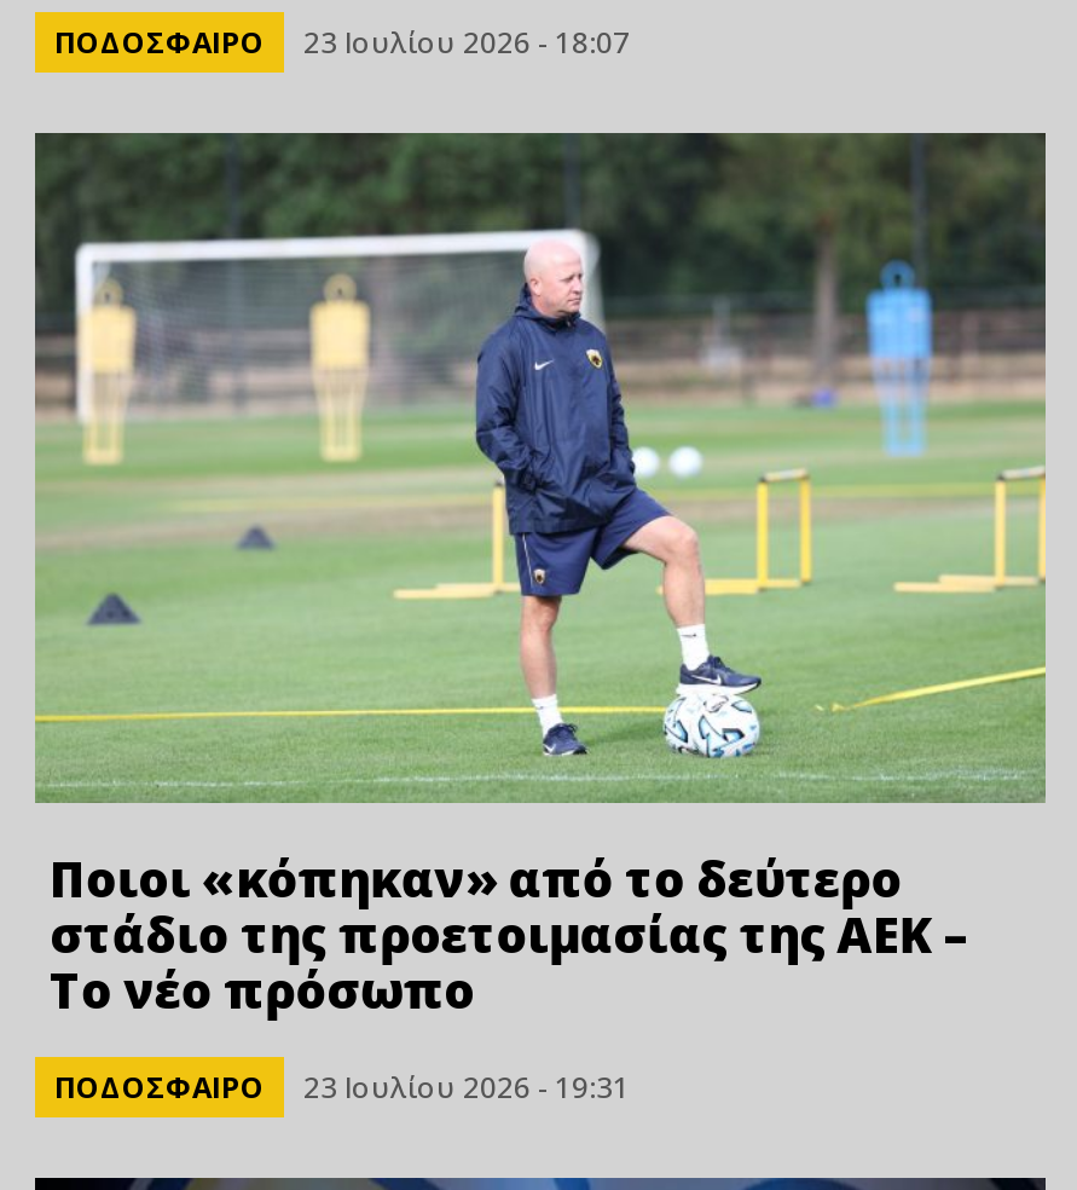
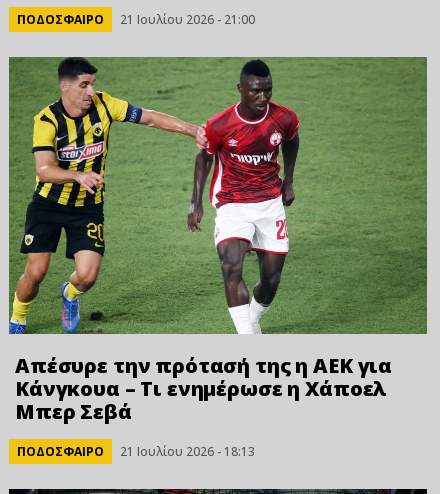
- ΠΟΔΟΣΦΑΙΡΟ 23 Ιουλίου 2026 - 18:07
+ ΠΟΔΟΣΦΑΙΡΟ 21 Ιουλίου 2026 - 21:00

- [image]
- Ποιοι «κόπηκαν» από το δεύτερο
- στάδιο της προετοιμασίας της ΑΕΚ –
- Το νέο πρόσωπο
+ [image]
+ Απέσυρε την πρότασή της η ΑΕΚ για
+ Κάνγκουα – Τι ενημέρωσε η Χάποελ
+ Μπερ Σεβά

- ΠΟΔΟΣΦΑΙΡΟ 23 Ιουλίου 2026 - 19:31
+ ΠΟΔΟΣΦΑΙΡΟ 21 Ιουλίου 2026 - 18:13
